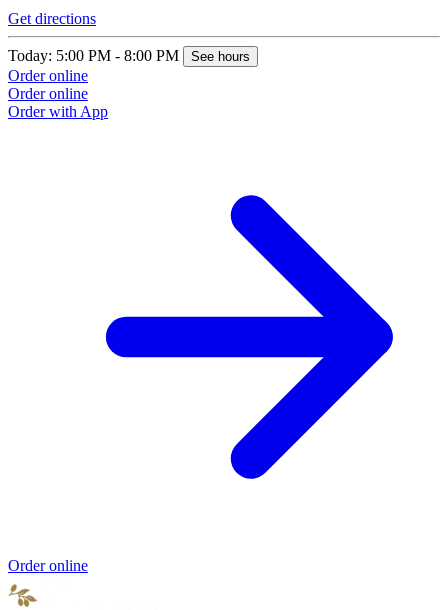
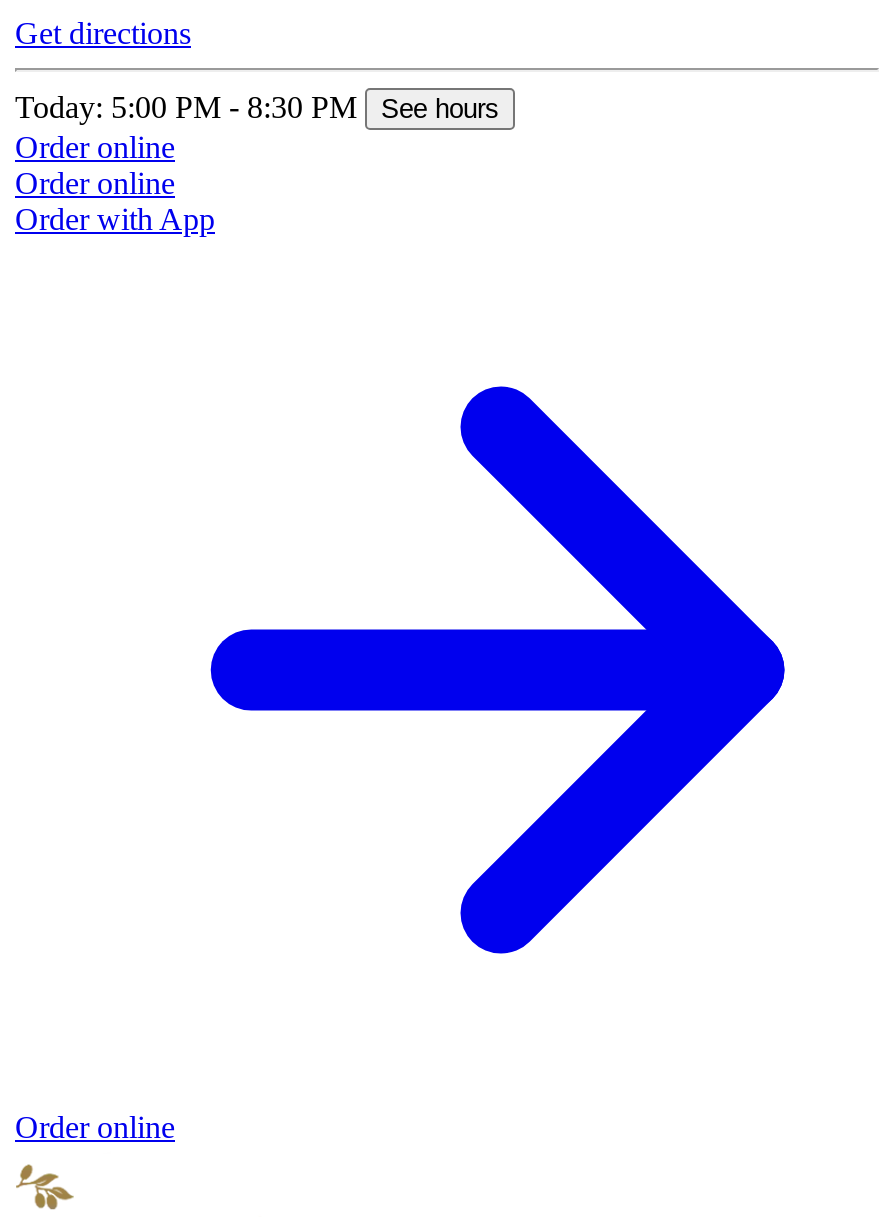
- Today: 5:00 PM - 8:00 PM See hours
+ Today: 5:00 PM - 8:30 PM See hours
